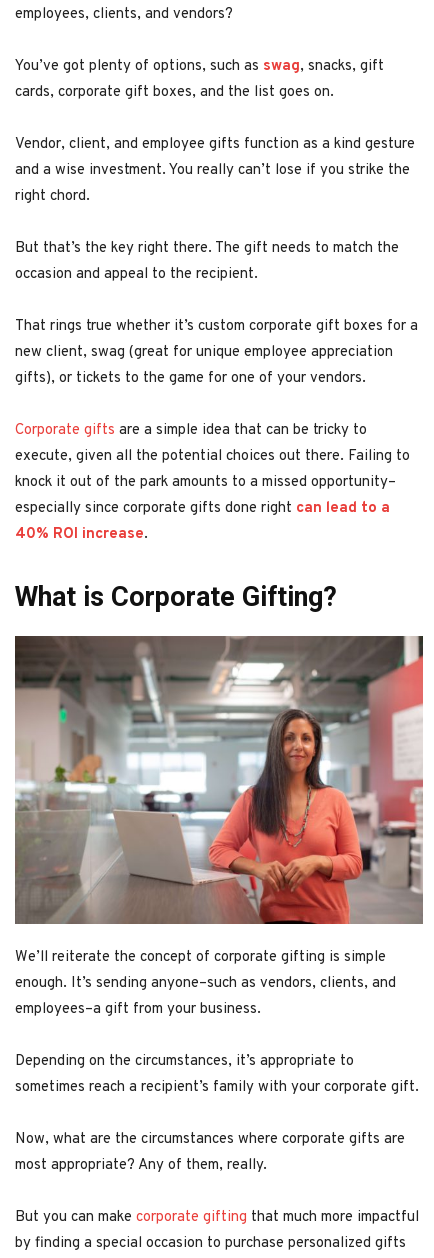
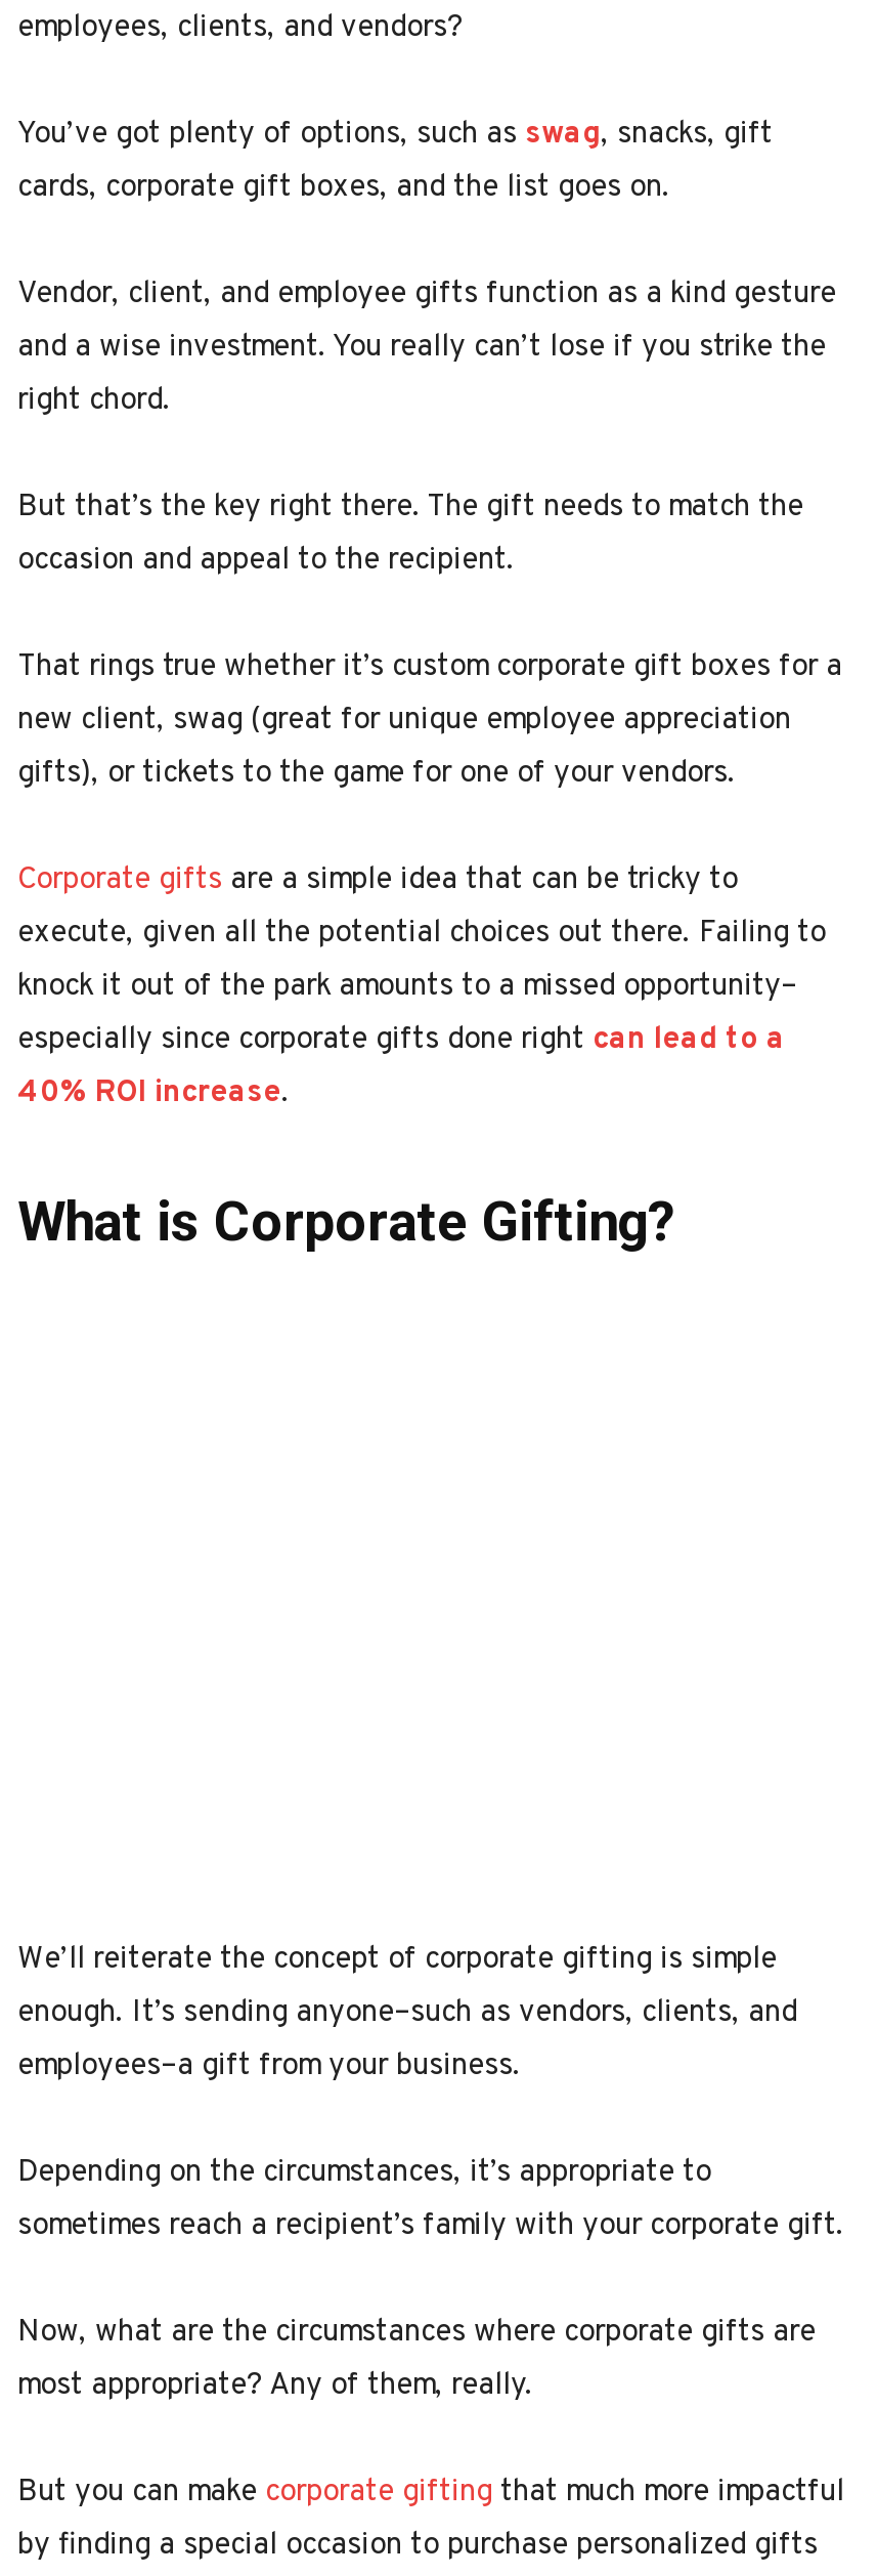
- [image]
